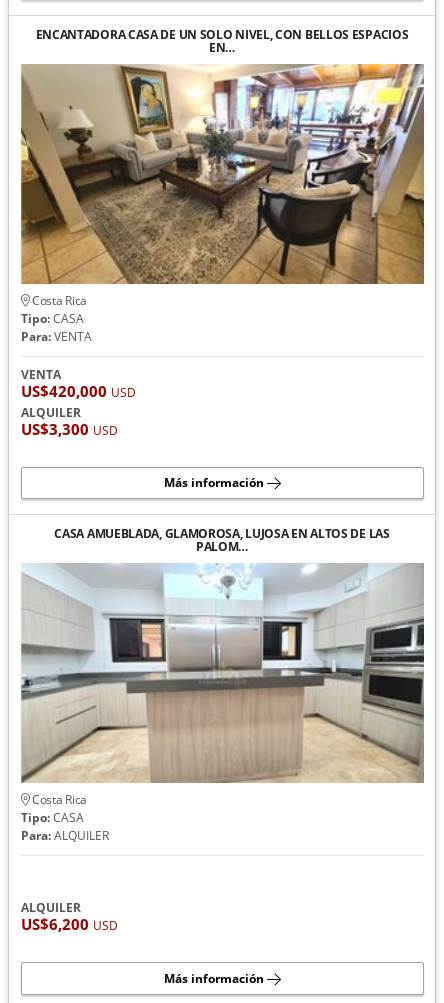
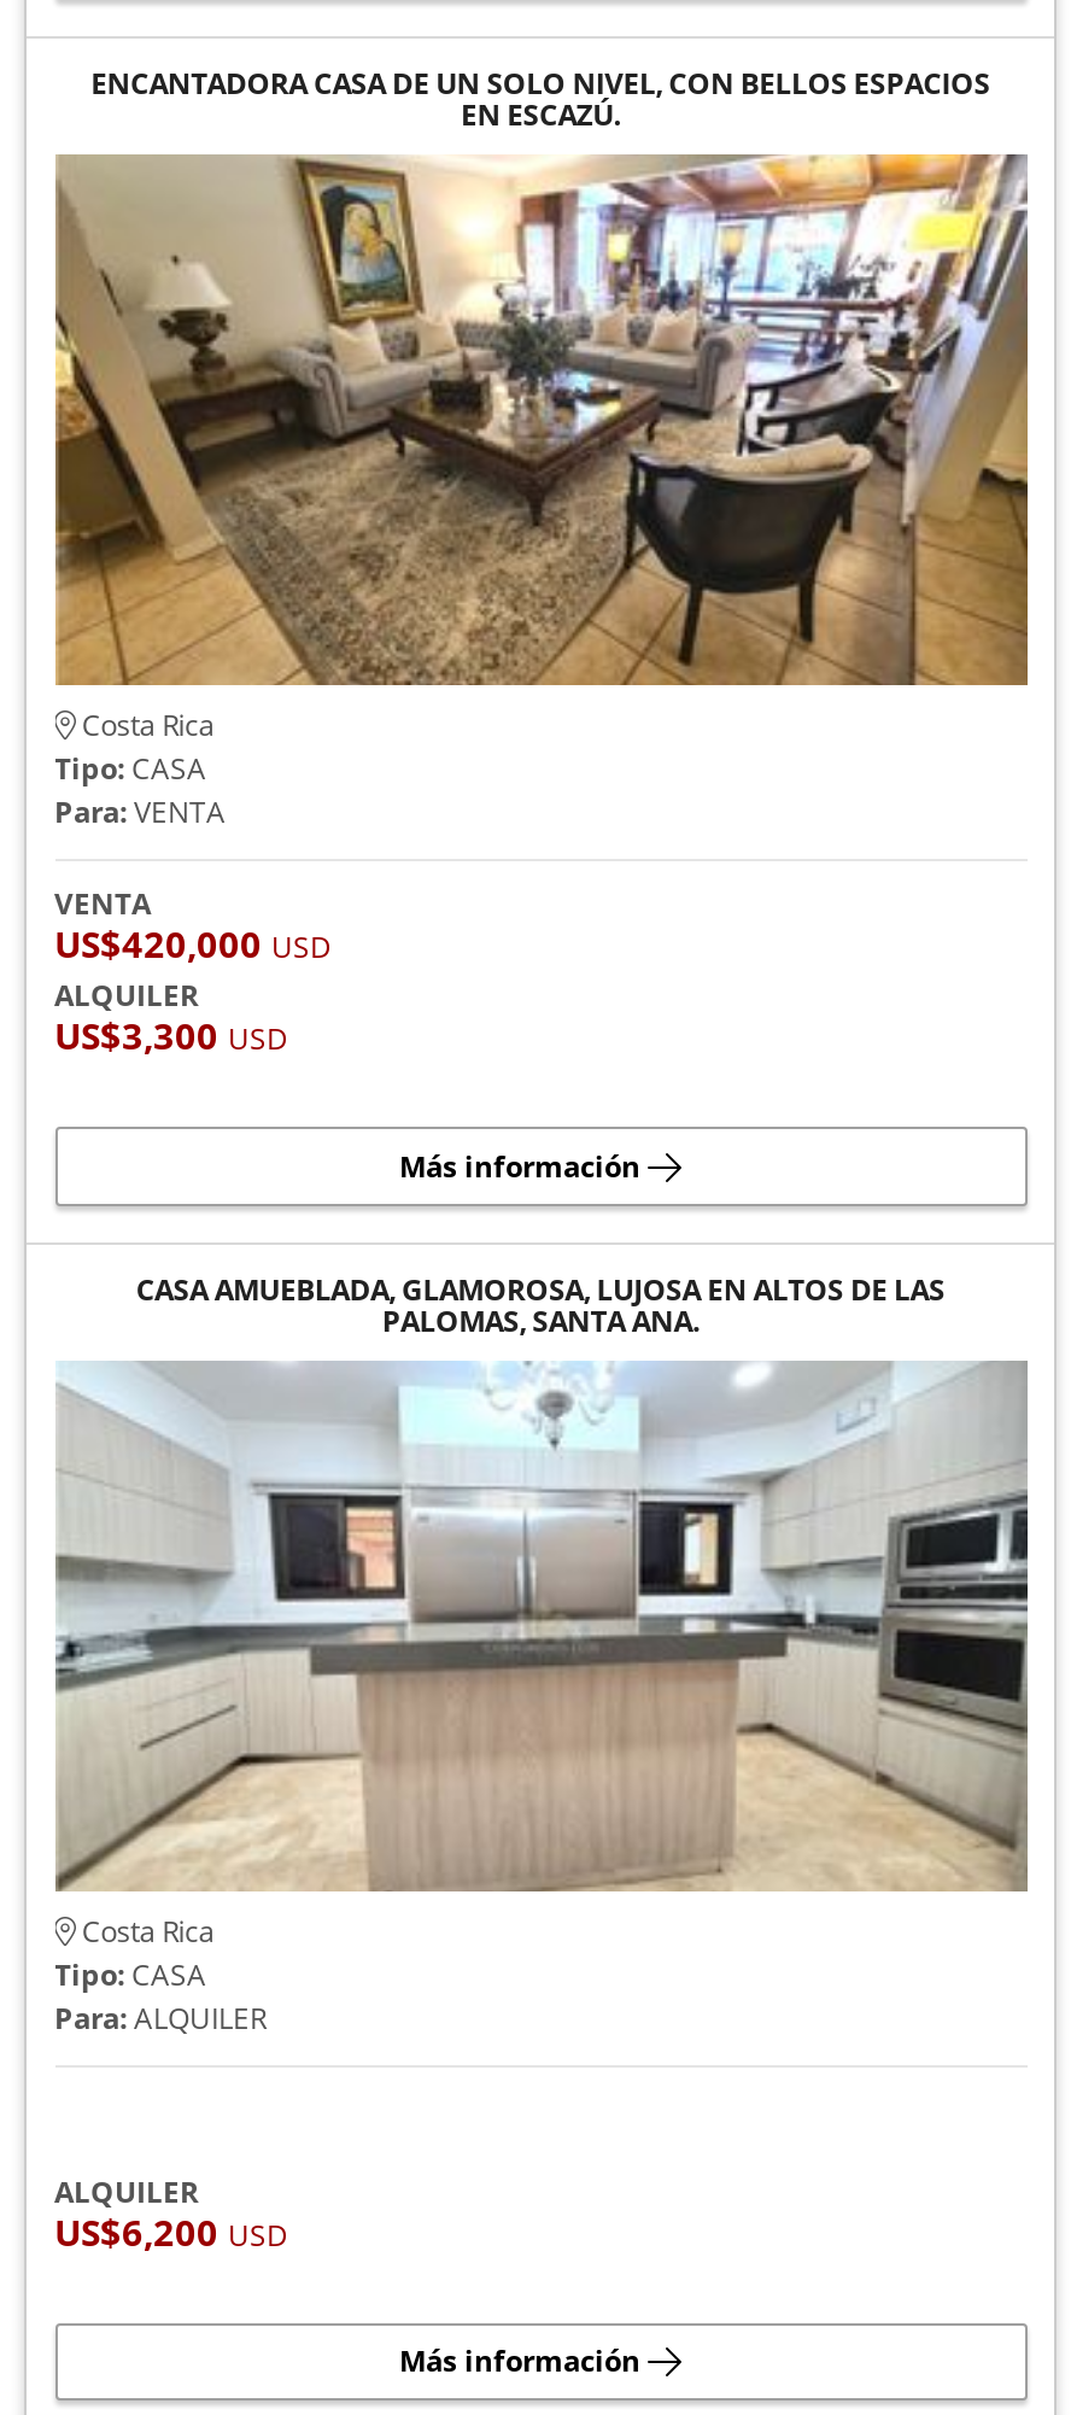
- EN…
+ EN ESCAZÚ.

- PALOM…
+ PALOMAS, SANTA ANA.
